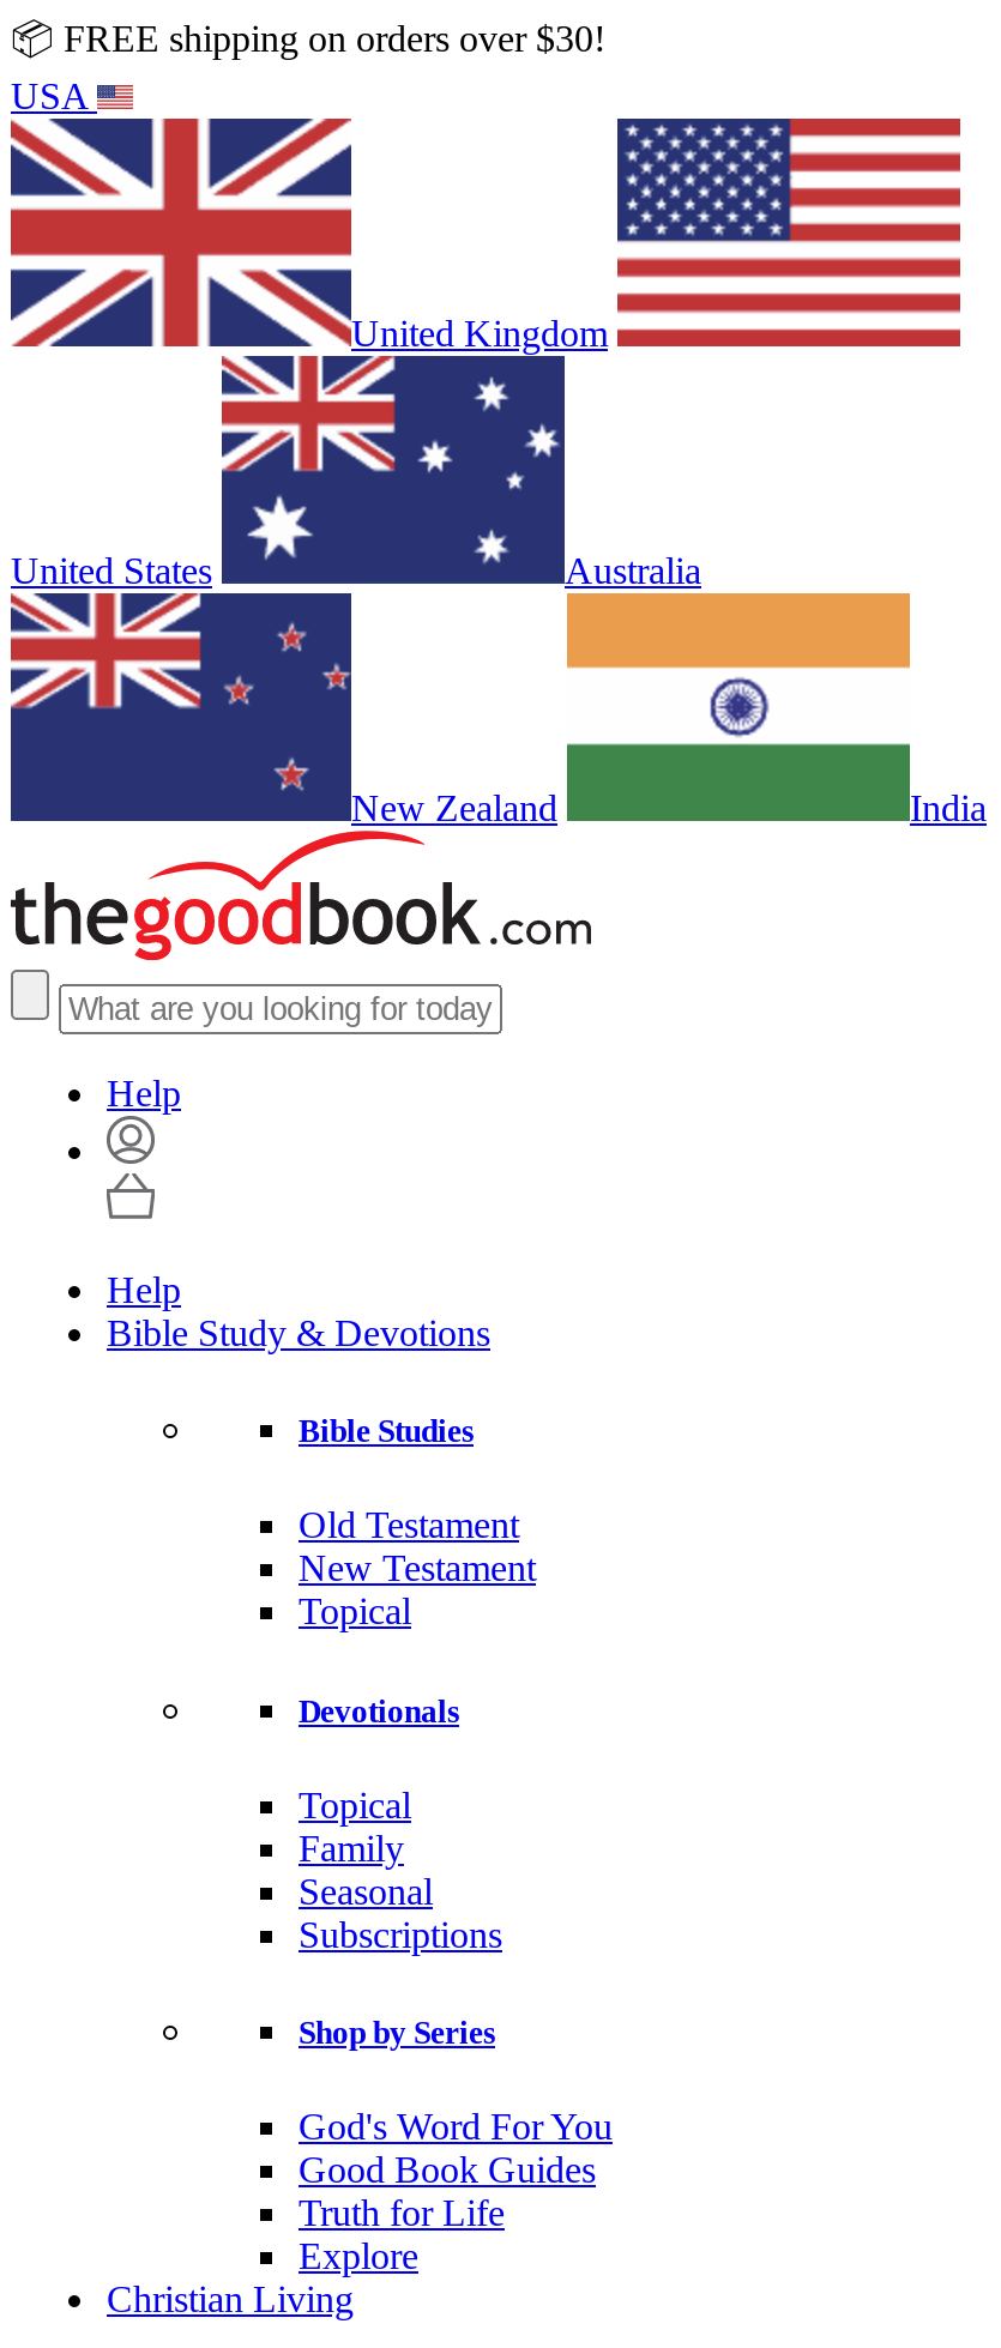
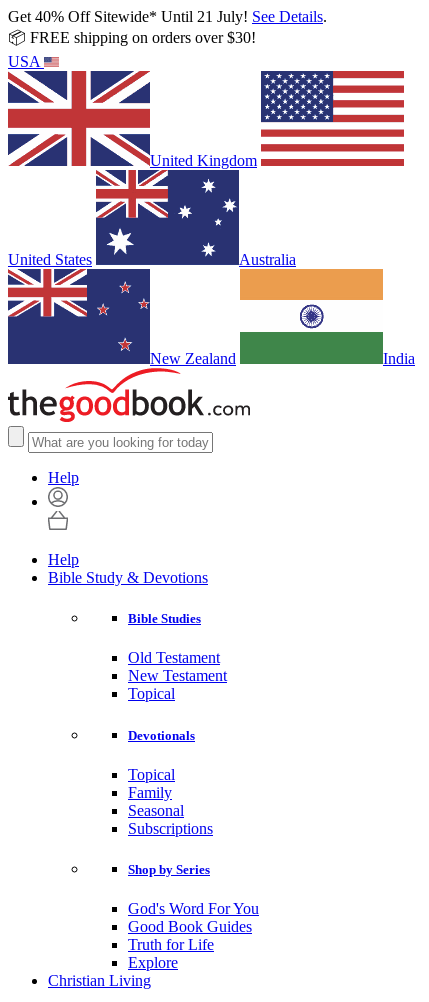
+ Get 40% Off Sitewide* Until 21 July! See Details.
